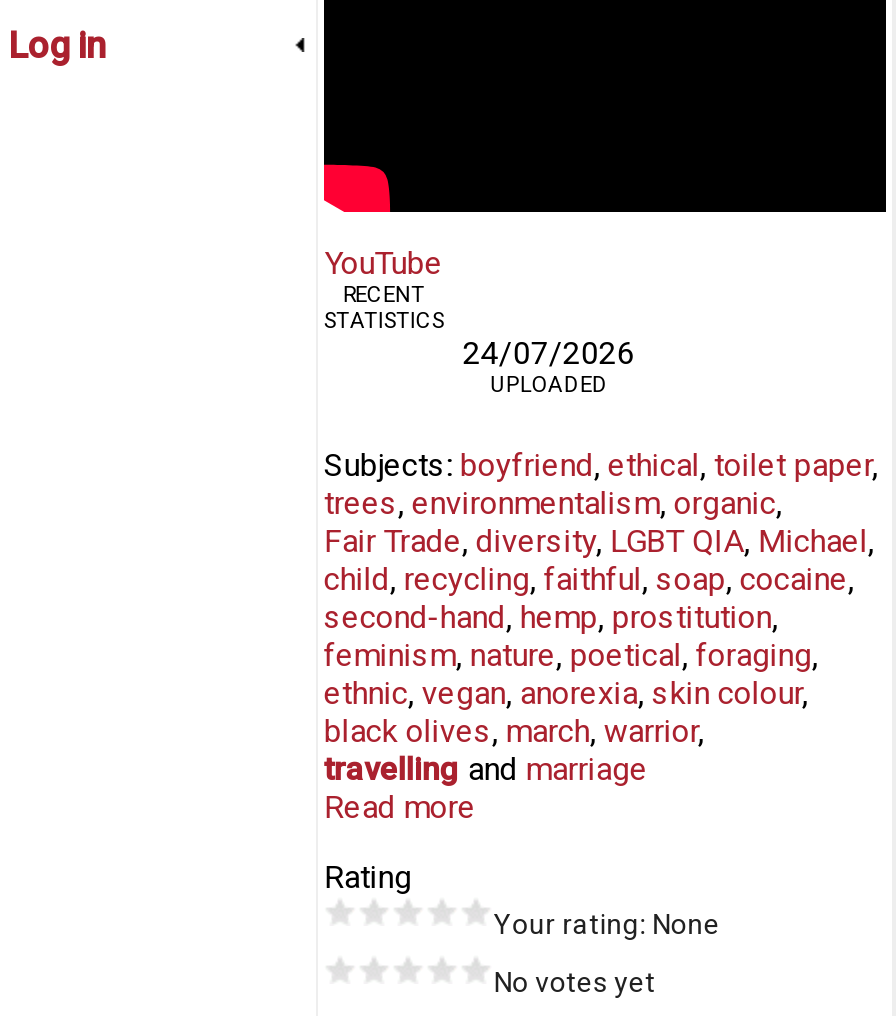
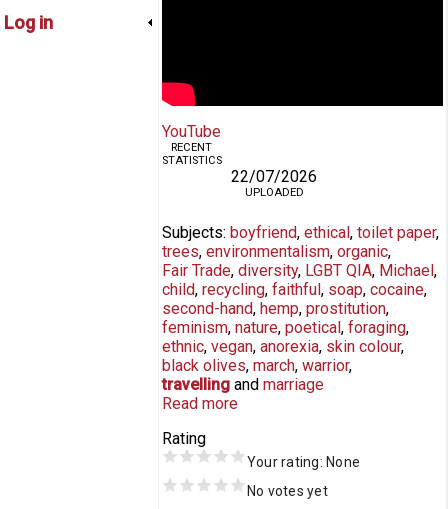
- 24/07/2026
+ 22/07/2026
